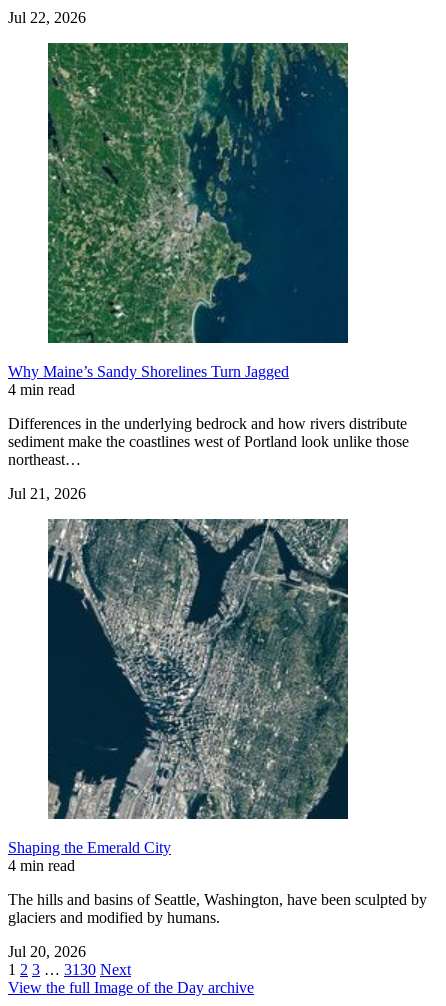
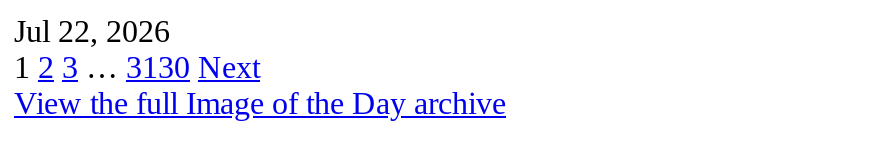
- [image]
- Why Maine’s Sandy Shorelines Turn Jagged
- 4 min read
- Differences in the underlying bedrock and how rivers distribute
- sediment make the coastlines west of Portland look unlike those
- northeast…
- Jul 21, 2026

- [image]
- Shaping the Emerald City
- 4 min read
- The hills and basins of Seattle, Washington, have been sculpted by
- glaciers and modified by humans.
- Jul 20, 2026
